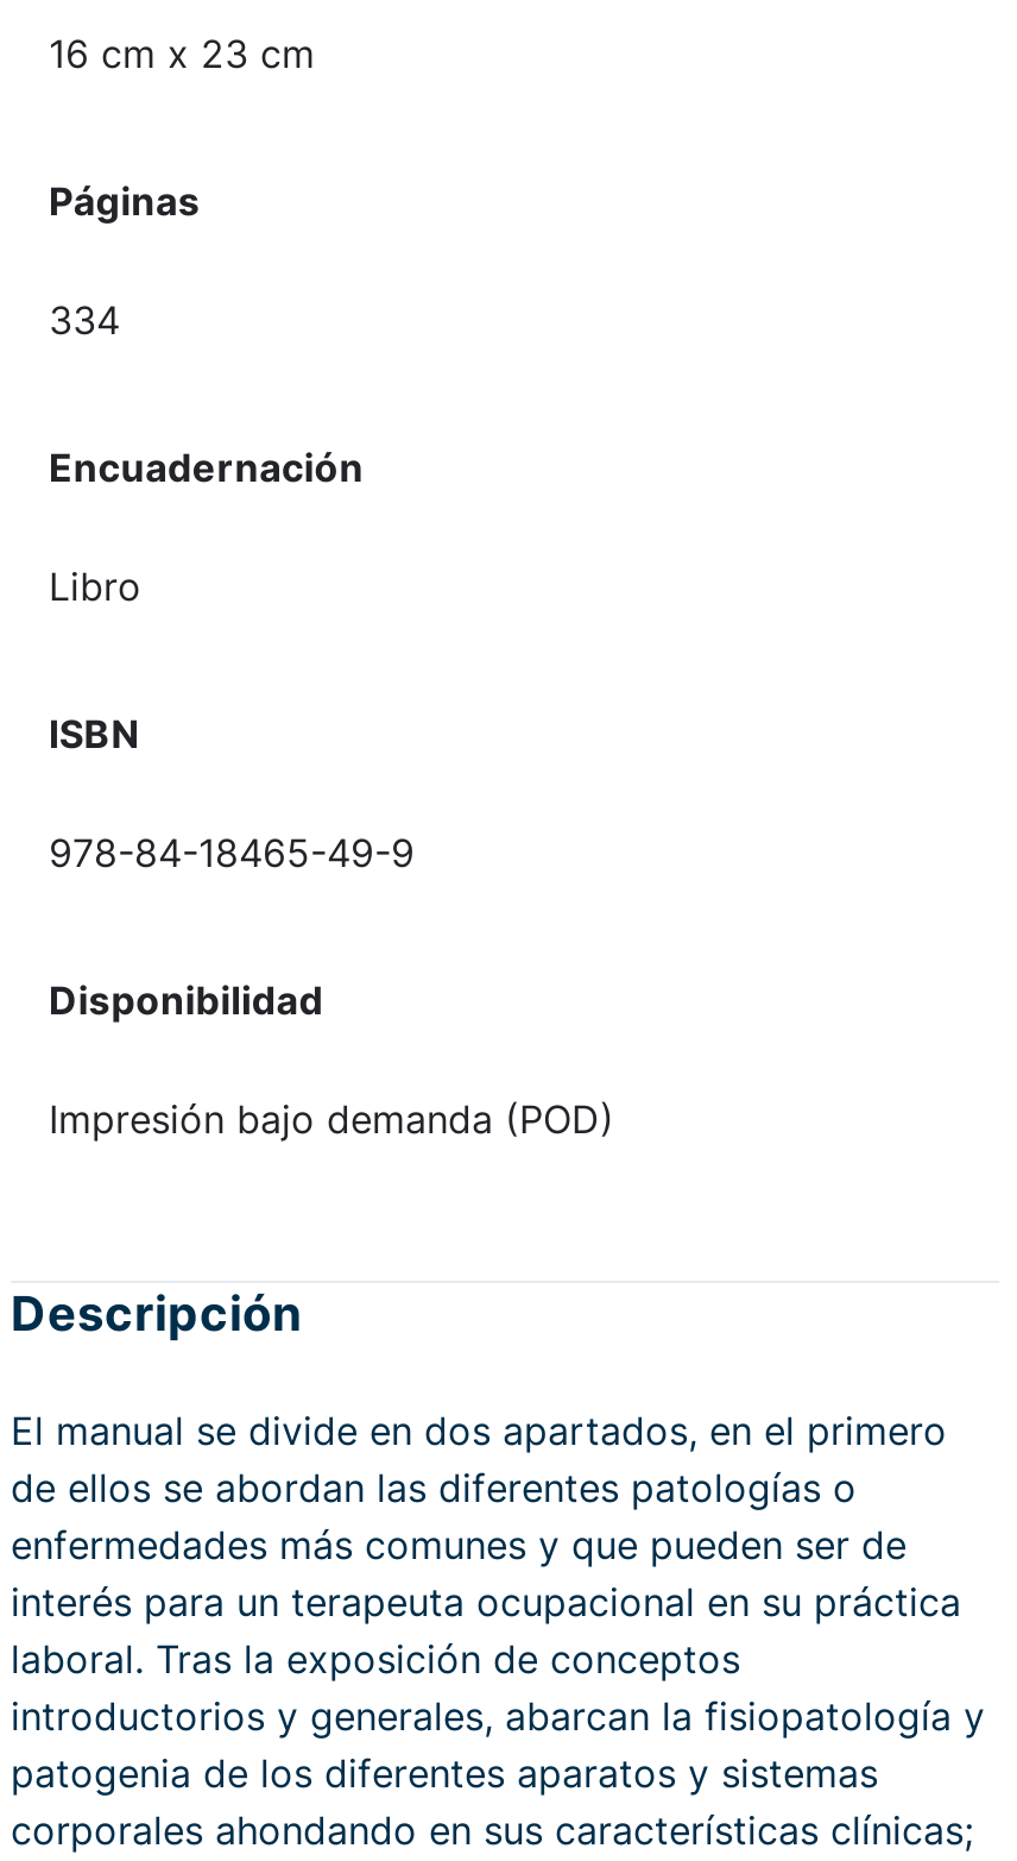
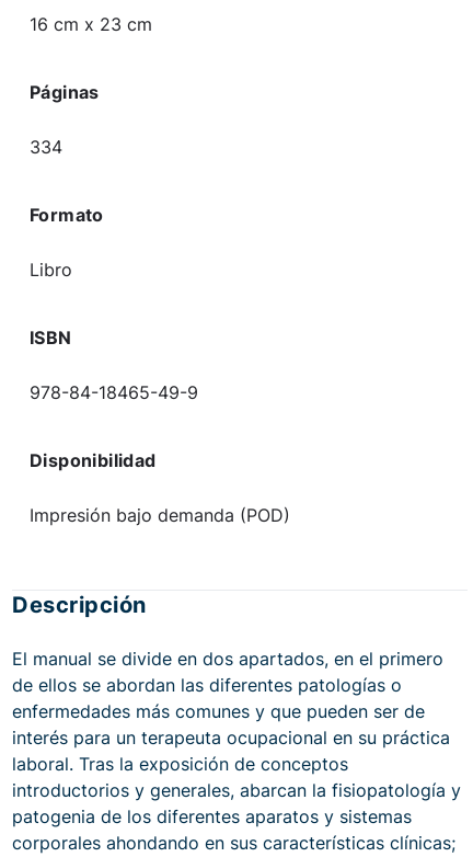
- Encuadernación
+ Formato
